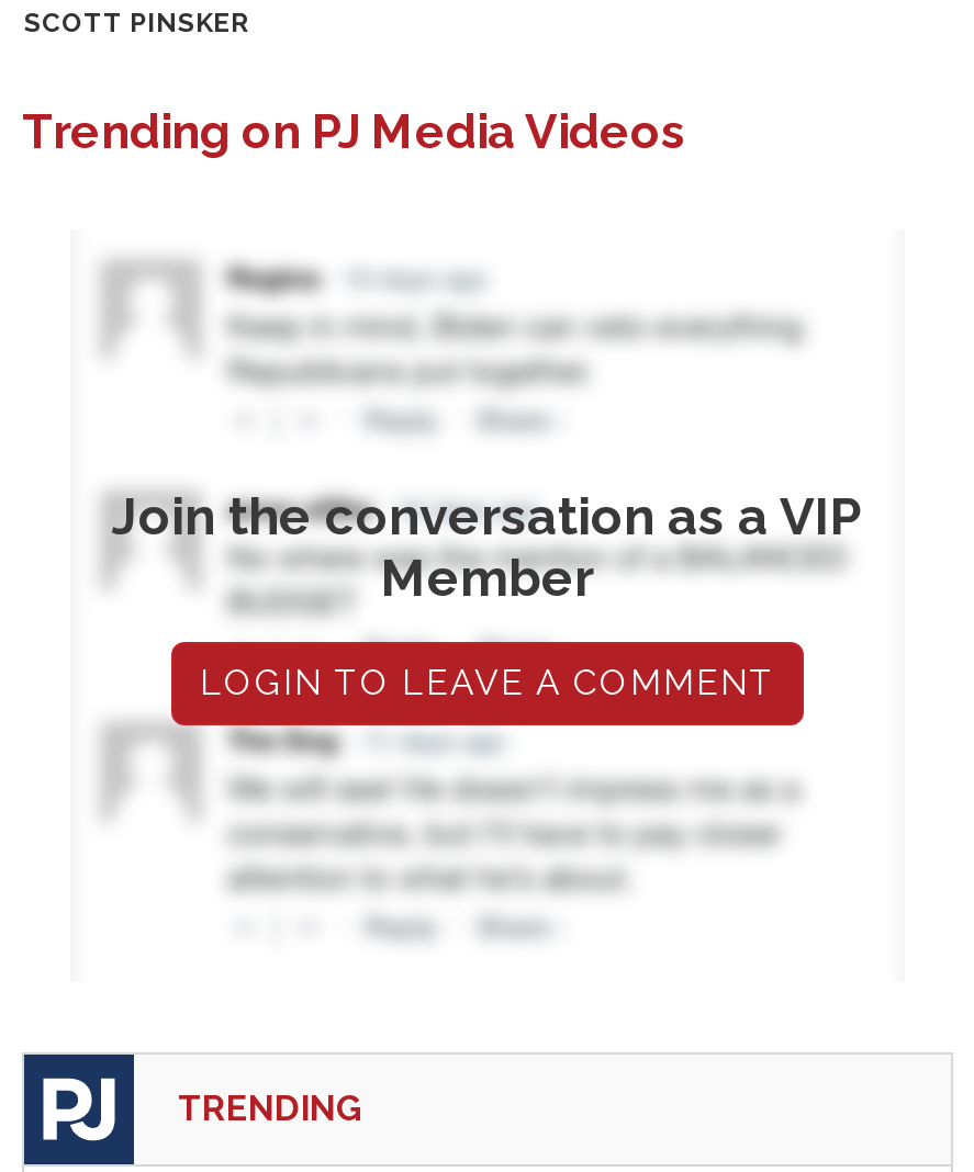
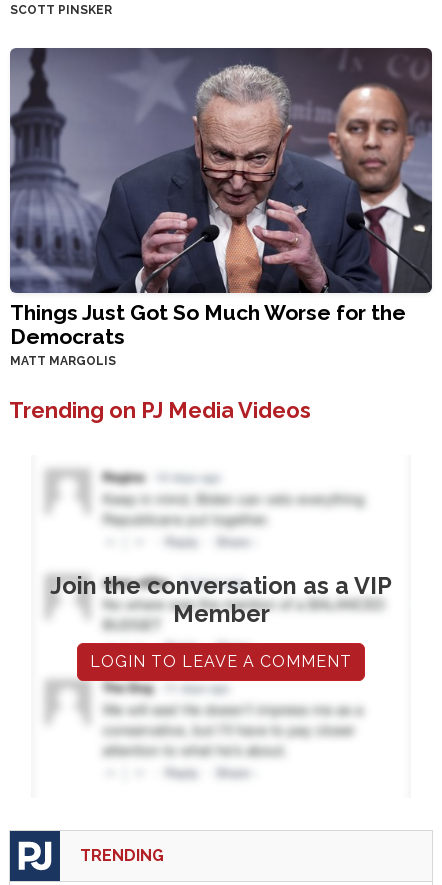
+ [image]
+ Things Just Got So Much Worse for the
+ Democrats
+ MATT MARGOLIS
